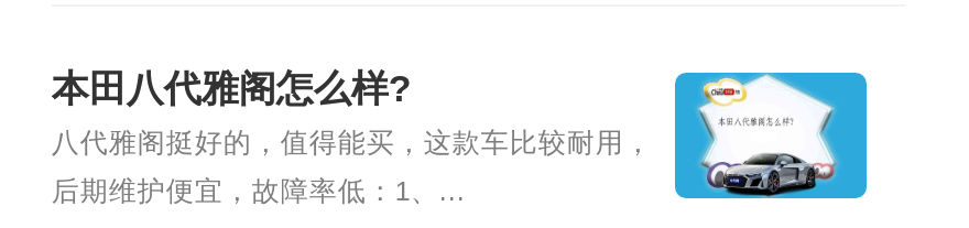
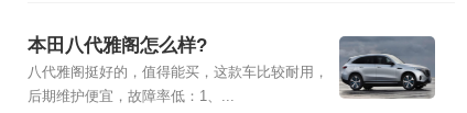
- [image]
+ [image]
